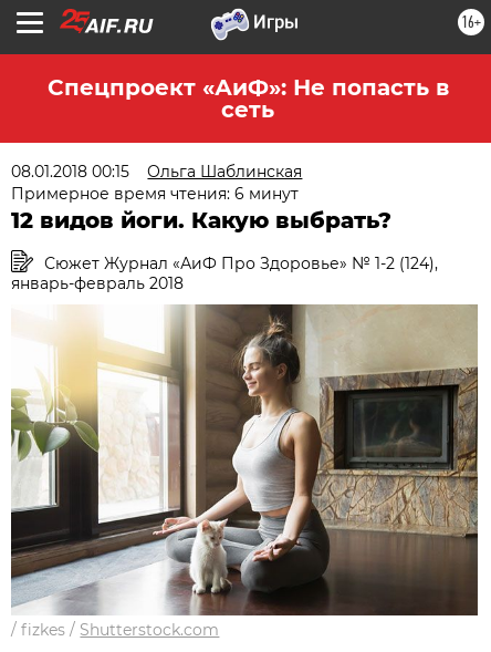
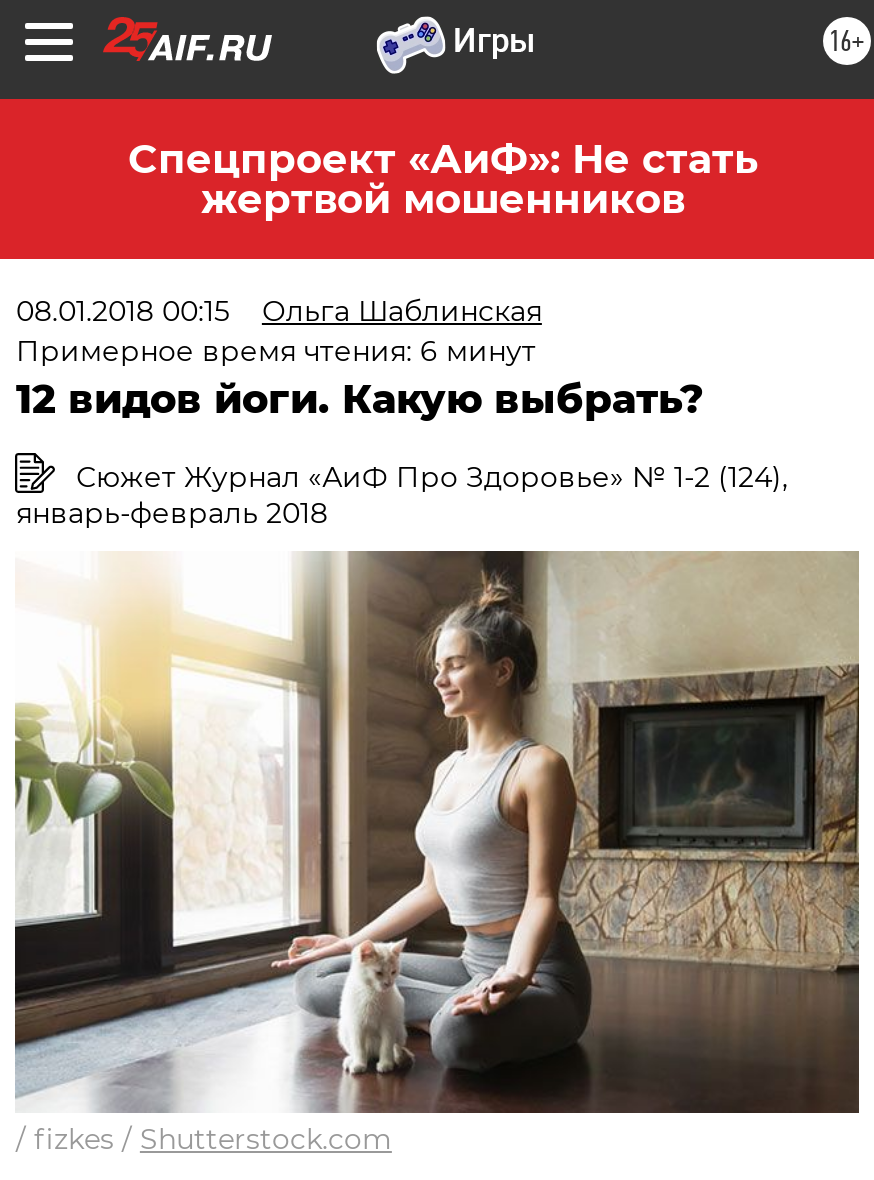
- Спецпроект «АиФ»: Не попасть в
- сеть
+ Спецпроект «АиФ»: Не стать
+ жертвой мошенников
